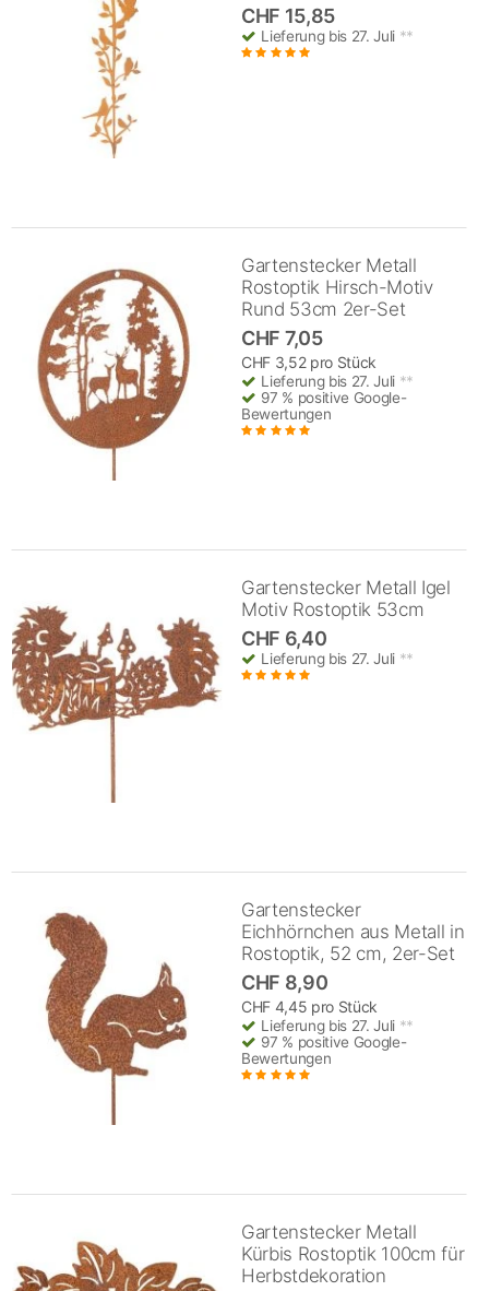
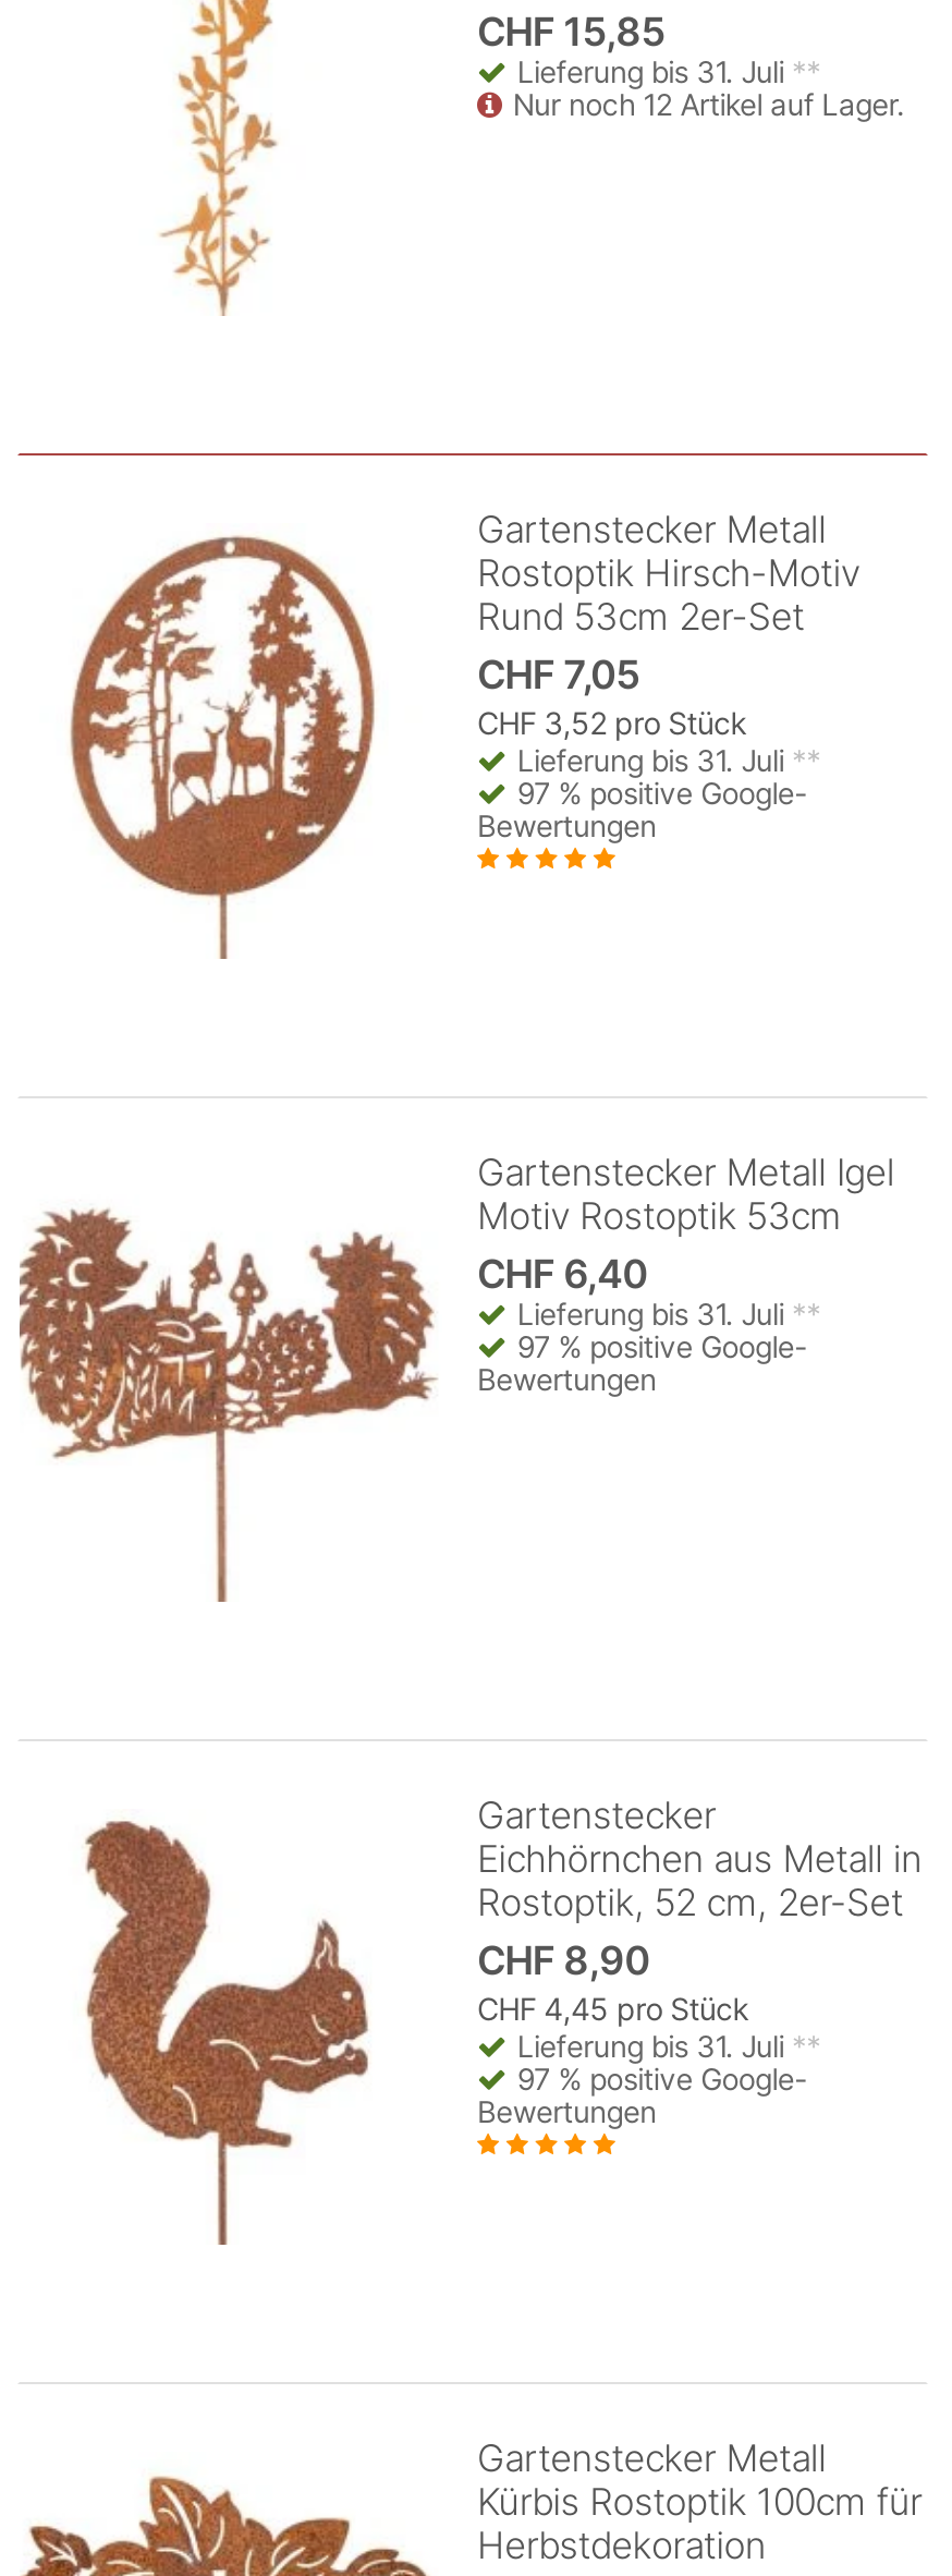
- Lieferung bis 27. Juli **
+ Lieferung bis 31. Juli **
+ Nur noch 12 Artikel auf Lager.

- Lieferung bis 27. Juli **
+ Lieferung bis 31. Juli **

- Lieferung bis 27. Juli **
+ Lieferung bis 31. Juli **
+ 97 % positive Google-
+ Bewertungen

- Lieferung bis 27. Juli **
+ Lieferung bis 31. Juli **
